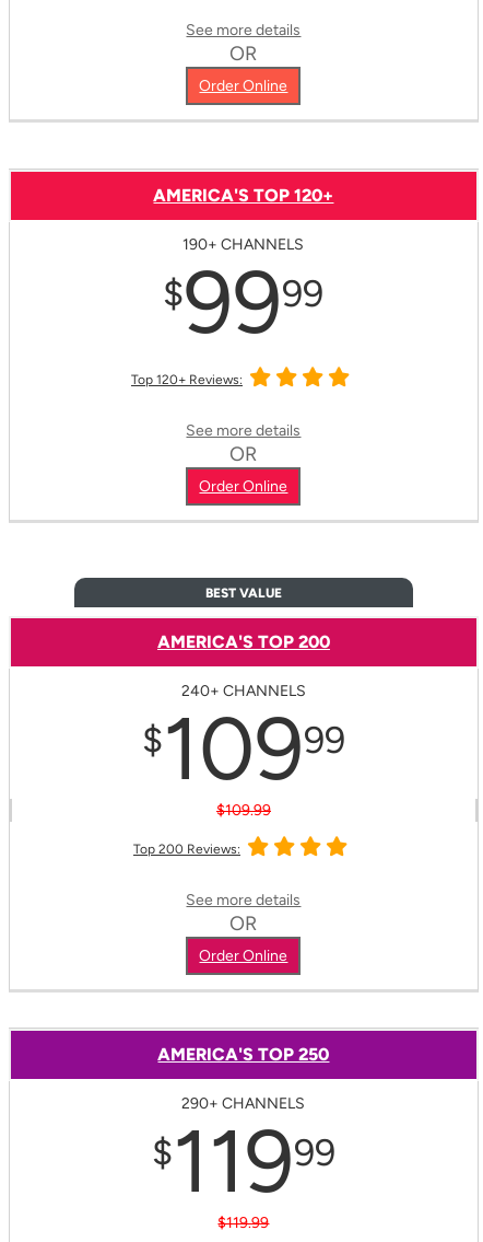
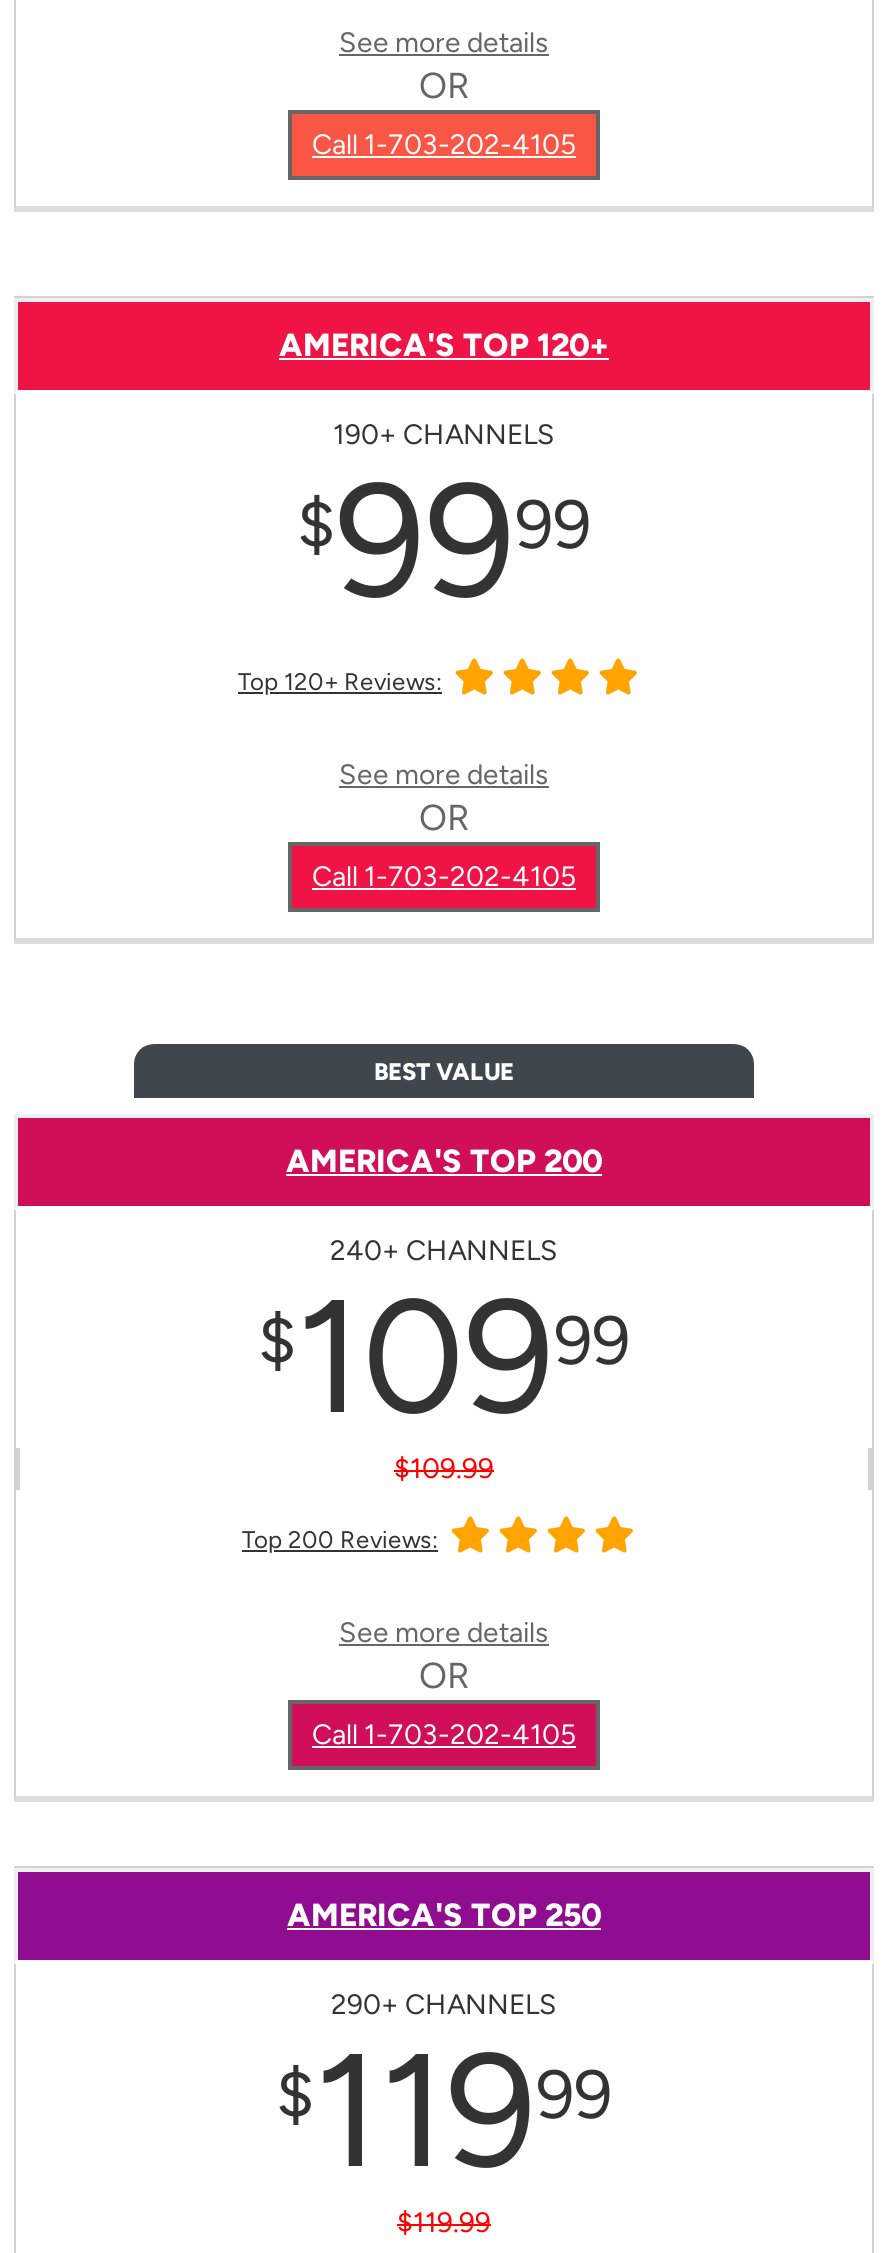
- Order Online
+ Call 1-703-202-4105

- Order Online
+ Call 1-703-202-4105

- Order Online
+ Call 1-703-202-4105
